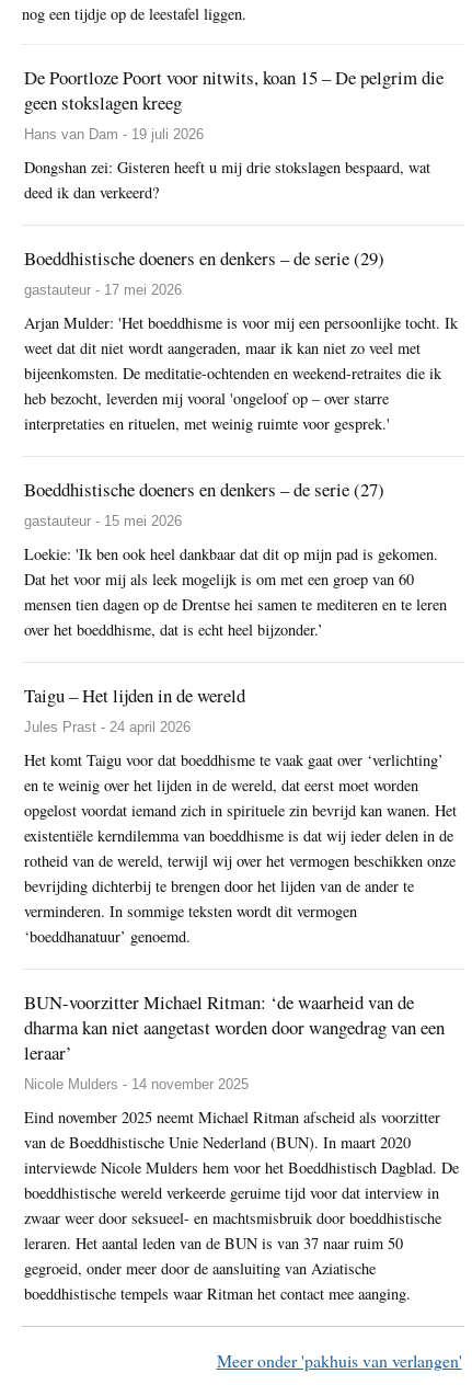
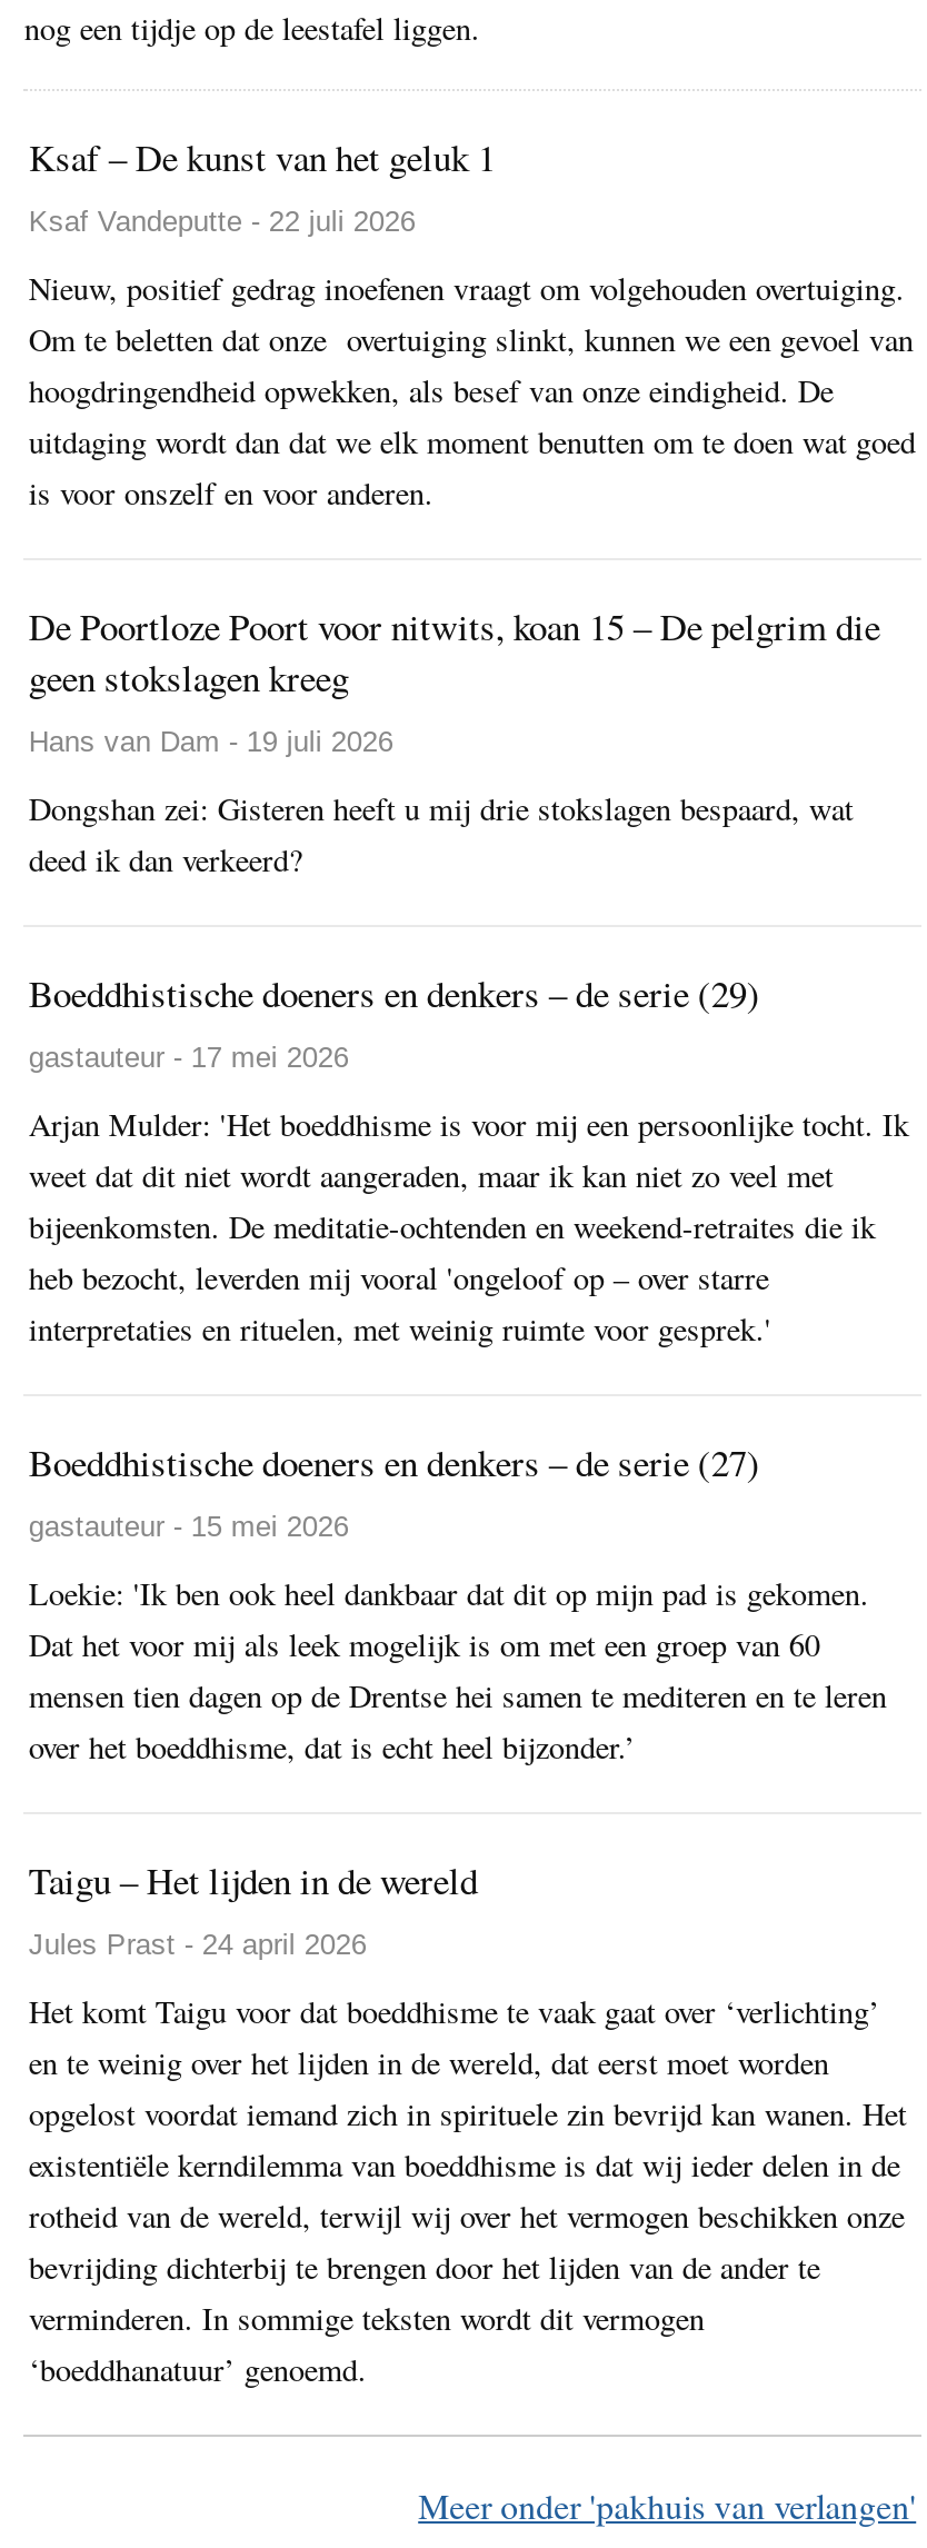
+ Ksaf – De kunst van het geluk 1
+ Ksaf Vandeputte - 22 juli 2026
+ Nieuw, positief gedrag inoefenen vraagt om volgehouden overtuiging.
+ Om te beletten dat onze overtuiging slinkt, kunnen we een gevoel van
+ hoogdringendheid opwekken, als besef van onze eindigheid. De
+ uitdaging wordt dan dat we elk moment benutten om te doen wat goed
+ is voor onszelf en voor anderen.

moved down: De Poortloze Poort voor nitwits, koan 15 – De pelgrim die | geen stokslagen kreeg | Hans van Dam - 19 juli 2026 | ... | verminderen. In sommige teksten wordt dit vermogen | ‘boeddhanatuur’ genoemd.

- BUN-voorzitter Michael Ritman: ‘de waarheid van de
- dharma kan niet aangetast worden door wangedrag van een
- leraar’
- Nicole Mulders - 14 november 2025
- Eind november 2025 neemt Michael Ritman afscheid als voorzitter
- van de Boeddhistische Unie Nederland (BUN). In maart 2020
- interviewde Nicole Mulders hem voor het Boeddhistisch Dagblad. De
- boeddhistische wereld verkeerde geruime tijd voor dat interview in
- zwaar weer door seksueel- en machtsmisbruik door boeddhistische
- leraren. Het aantal leden van de BUN is van 37 naar ruim 50
- gegroeid, onder meer door de aansluiting van Aziatische
- boeddhistische tempels waar Ritman het contact mee aanging.
